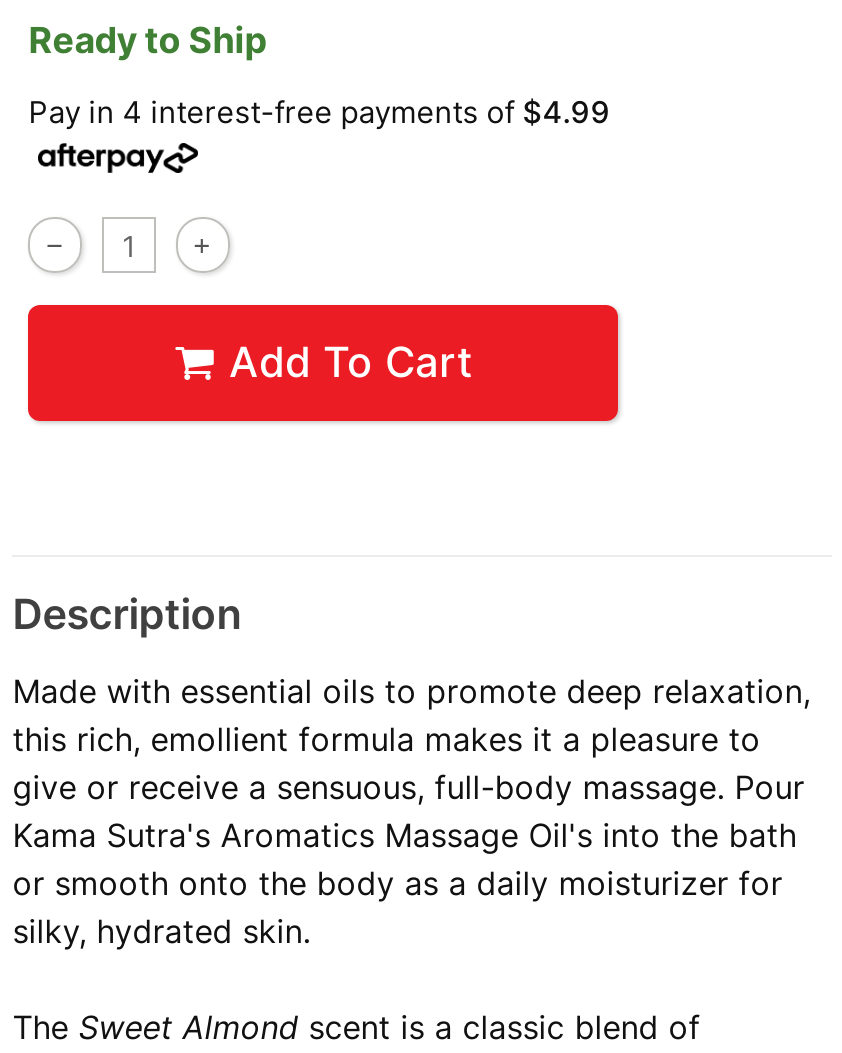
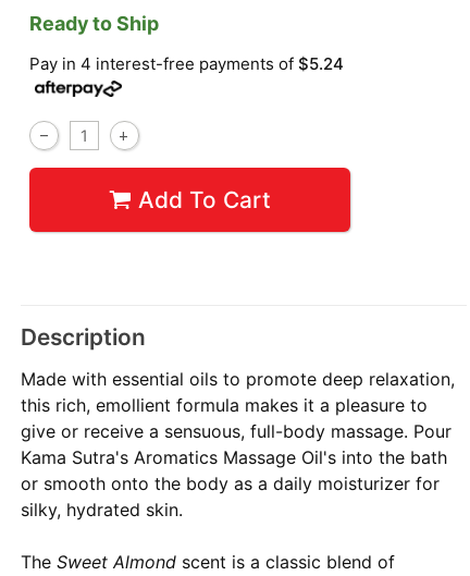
- Pay in 4 interest-free payments of $4.99
+ Pay in 4 interest-free payments of $5.24
